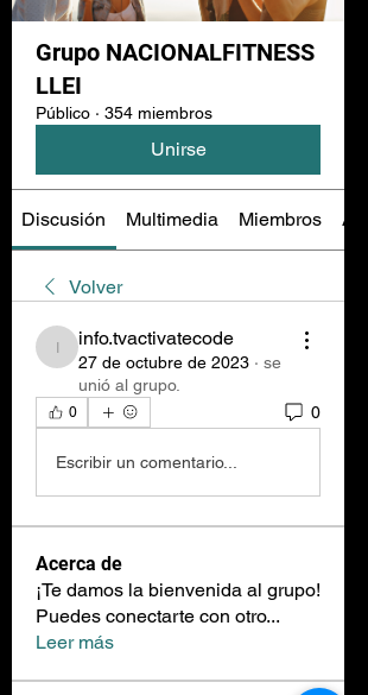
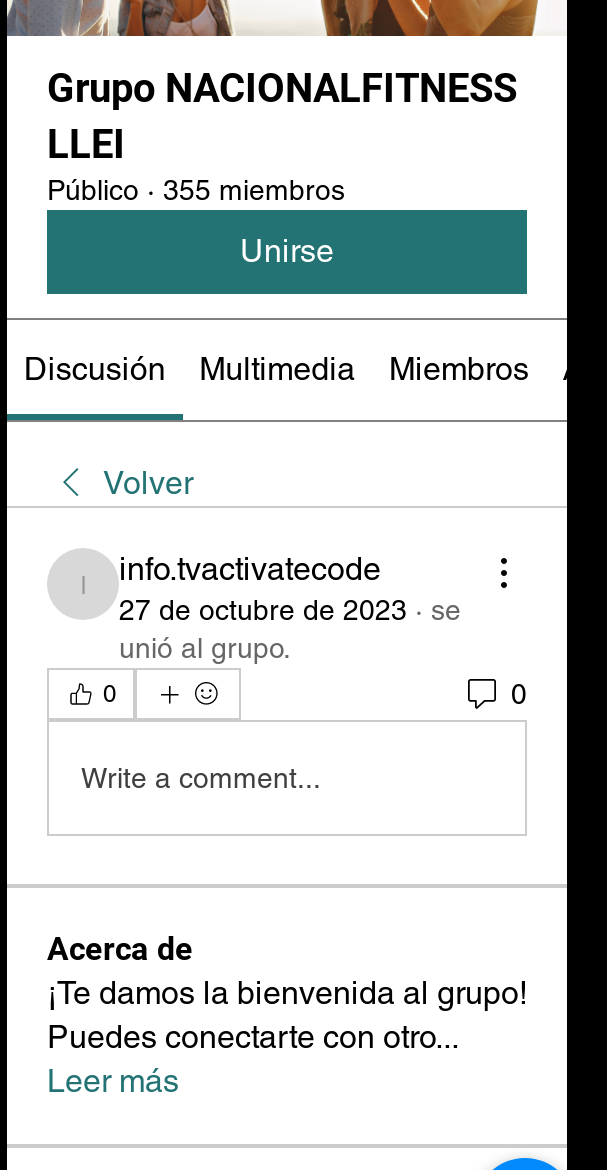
- Público · 354 miembros
+ Público · 355 miembros

- Escribir un comentario...
+ Write a comment...
